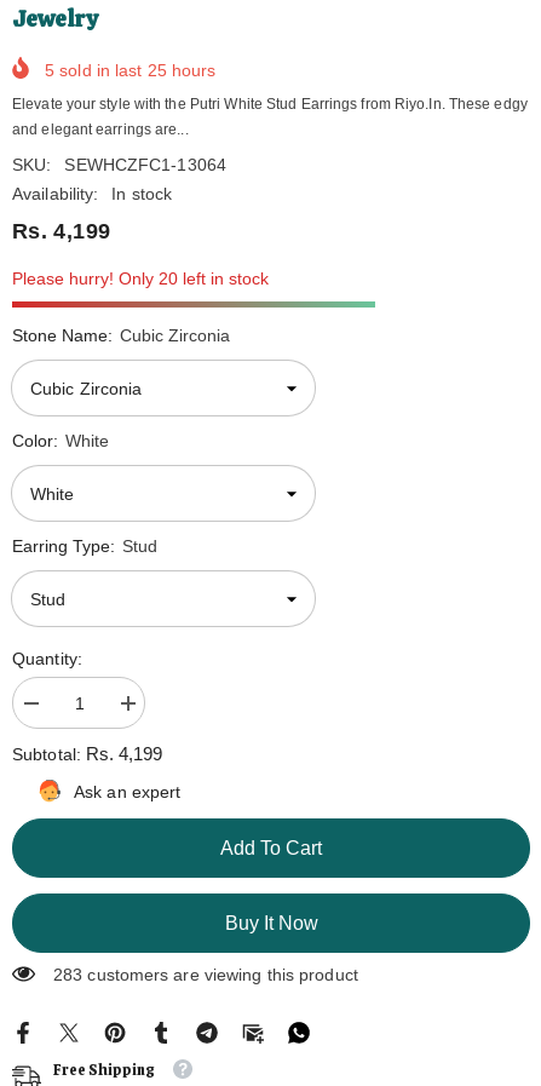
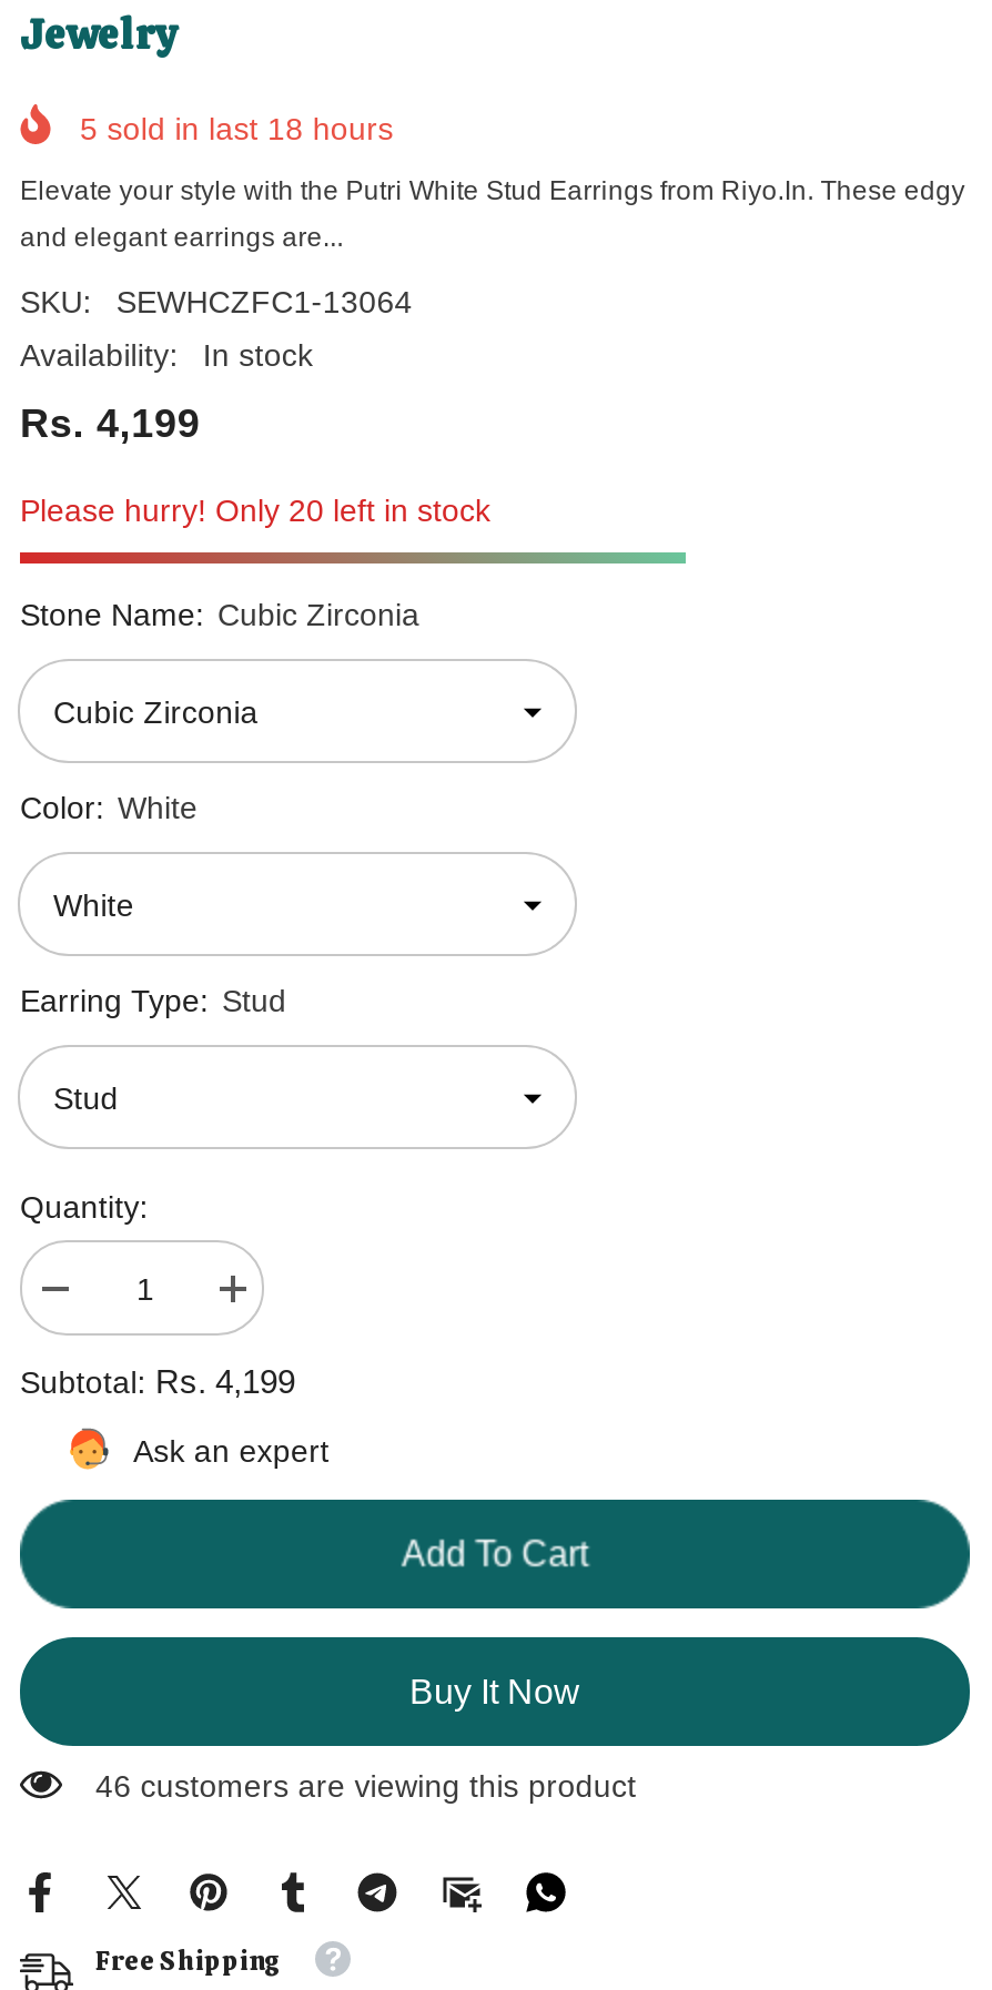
- 5 sold in last 25 hours
+ 5 sold in last 18 hours

- 283 customers are viewing this product
+ 46 customers are viewing this product
